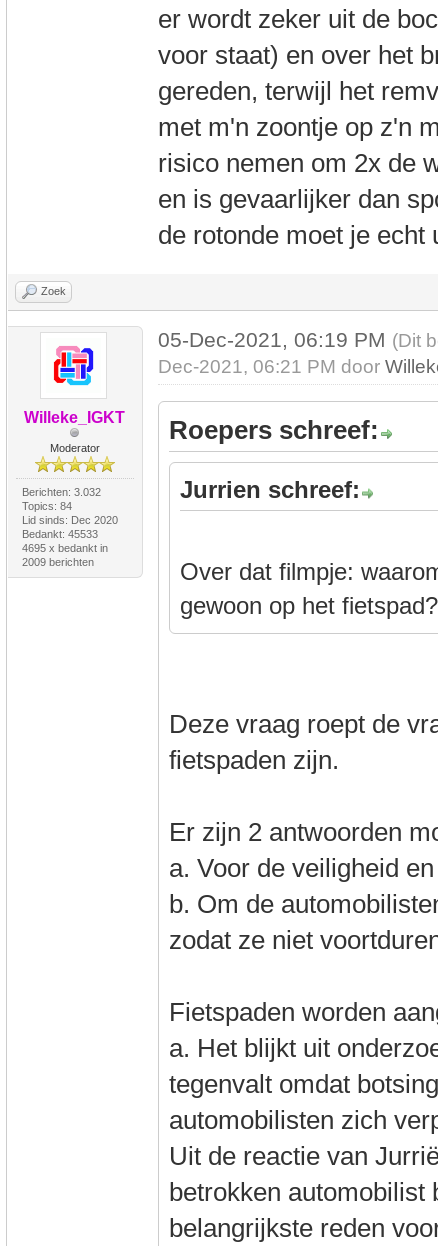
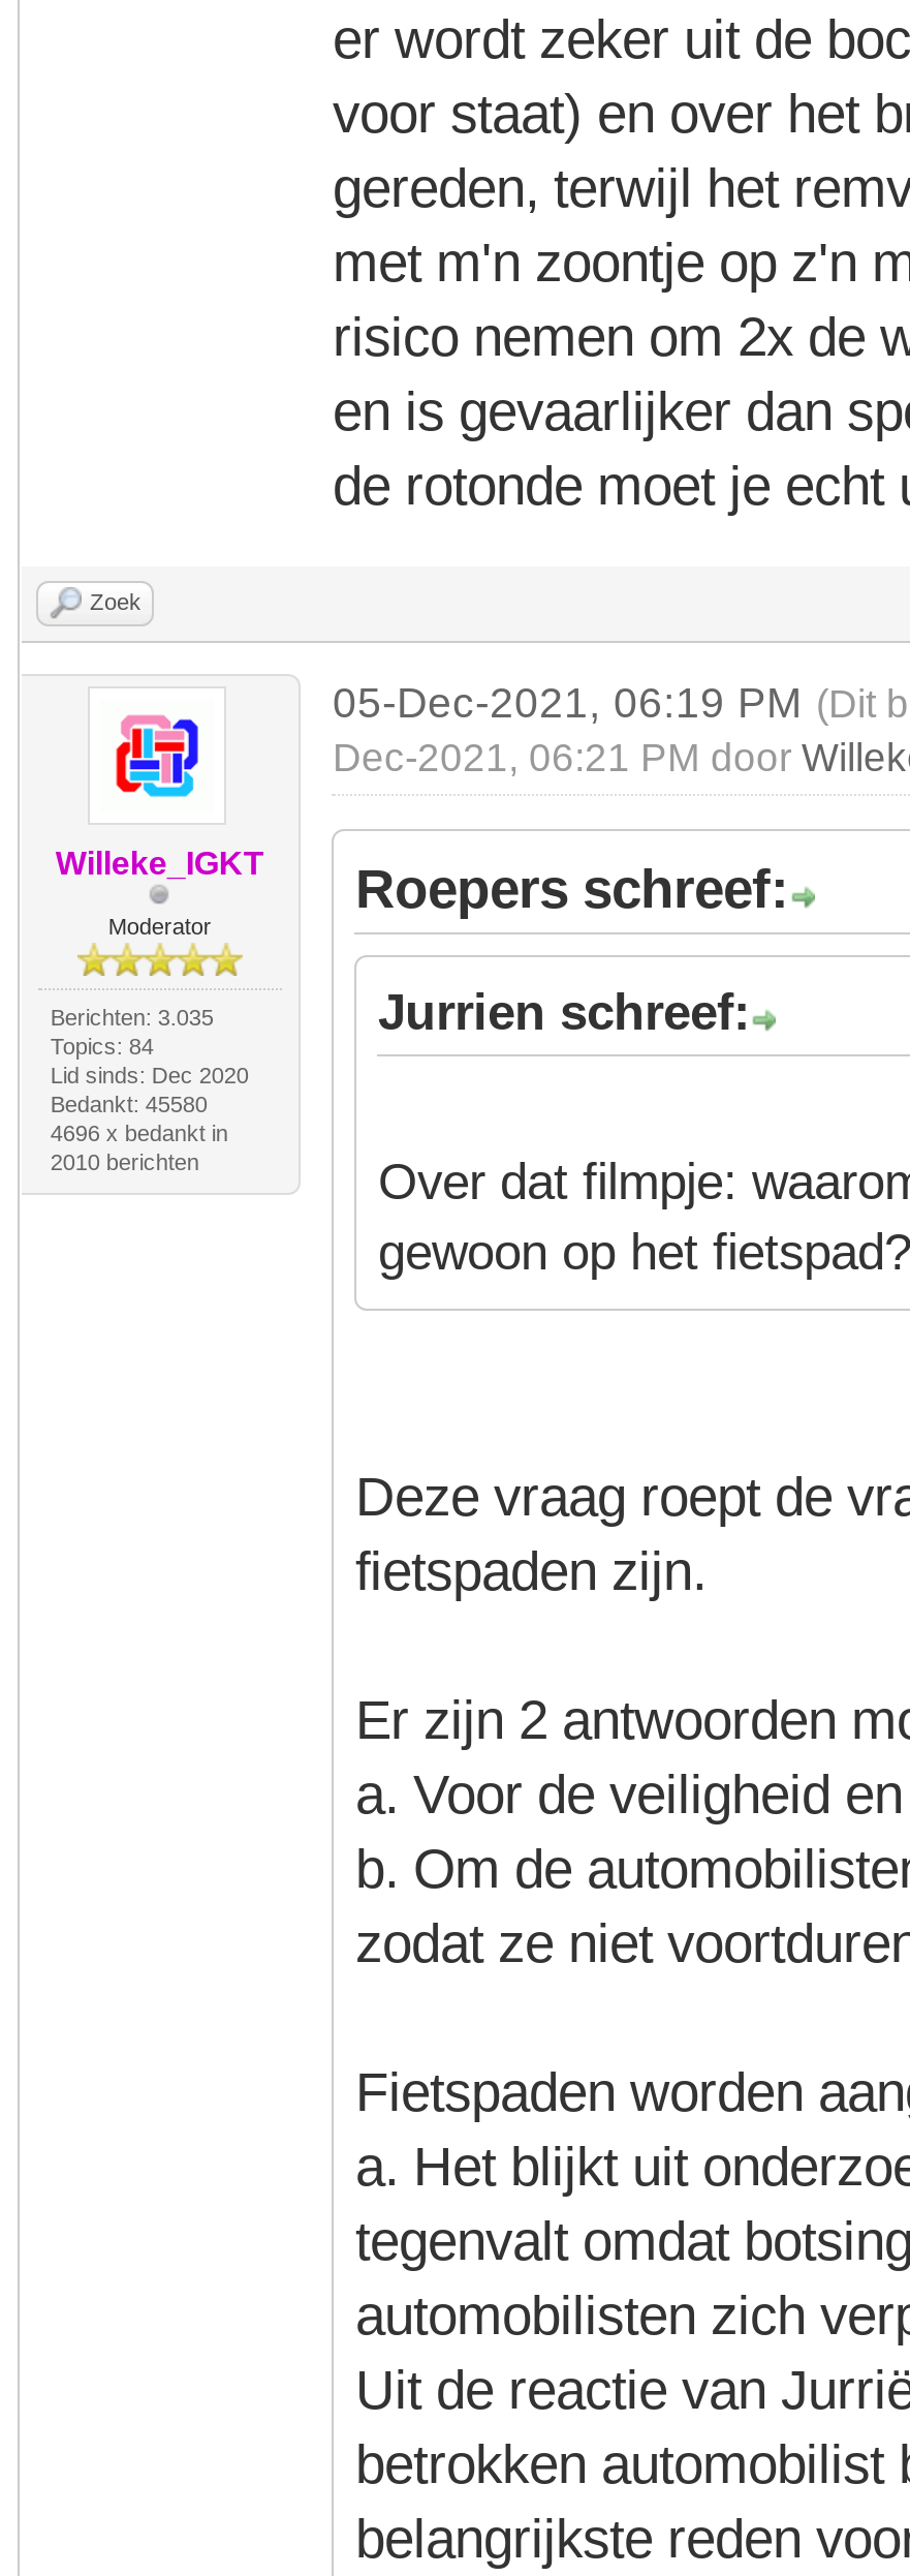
- Berichten: 3.032
+ Berichten: 3.035

- Bedankt: 45533
+ Bedankt: 45580

- 4695 x bedankt in
+ 4696 x bedankt in

- 2009 berichten
+ 2010 berichten
